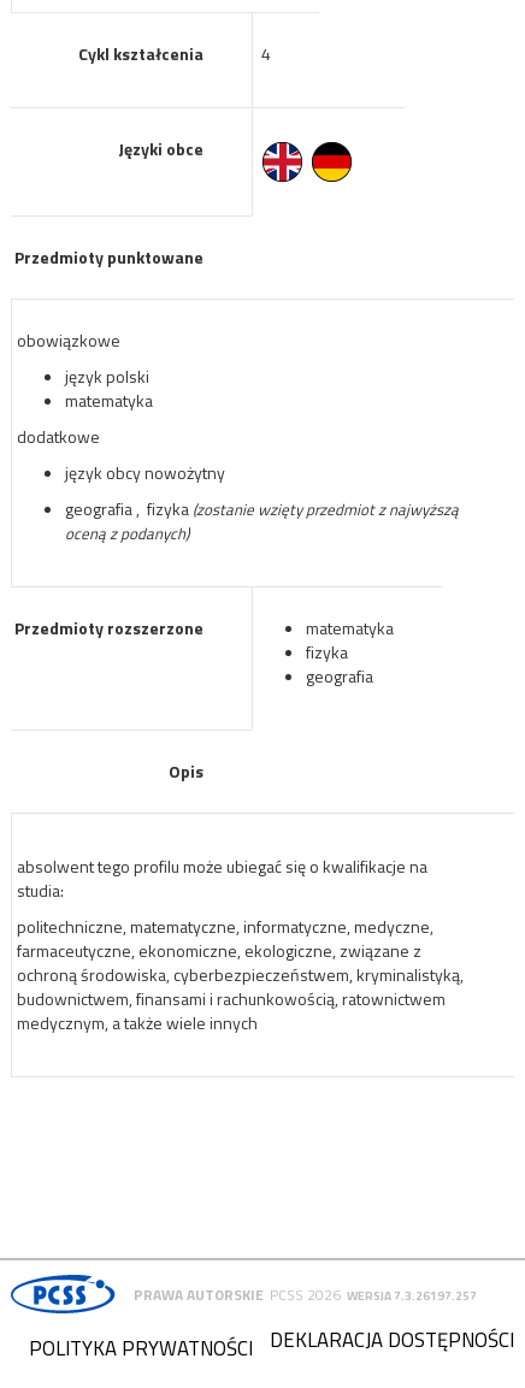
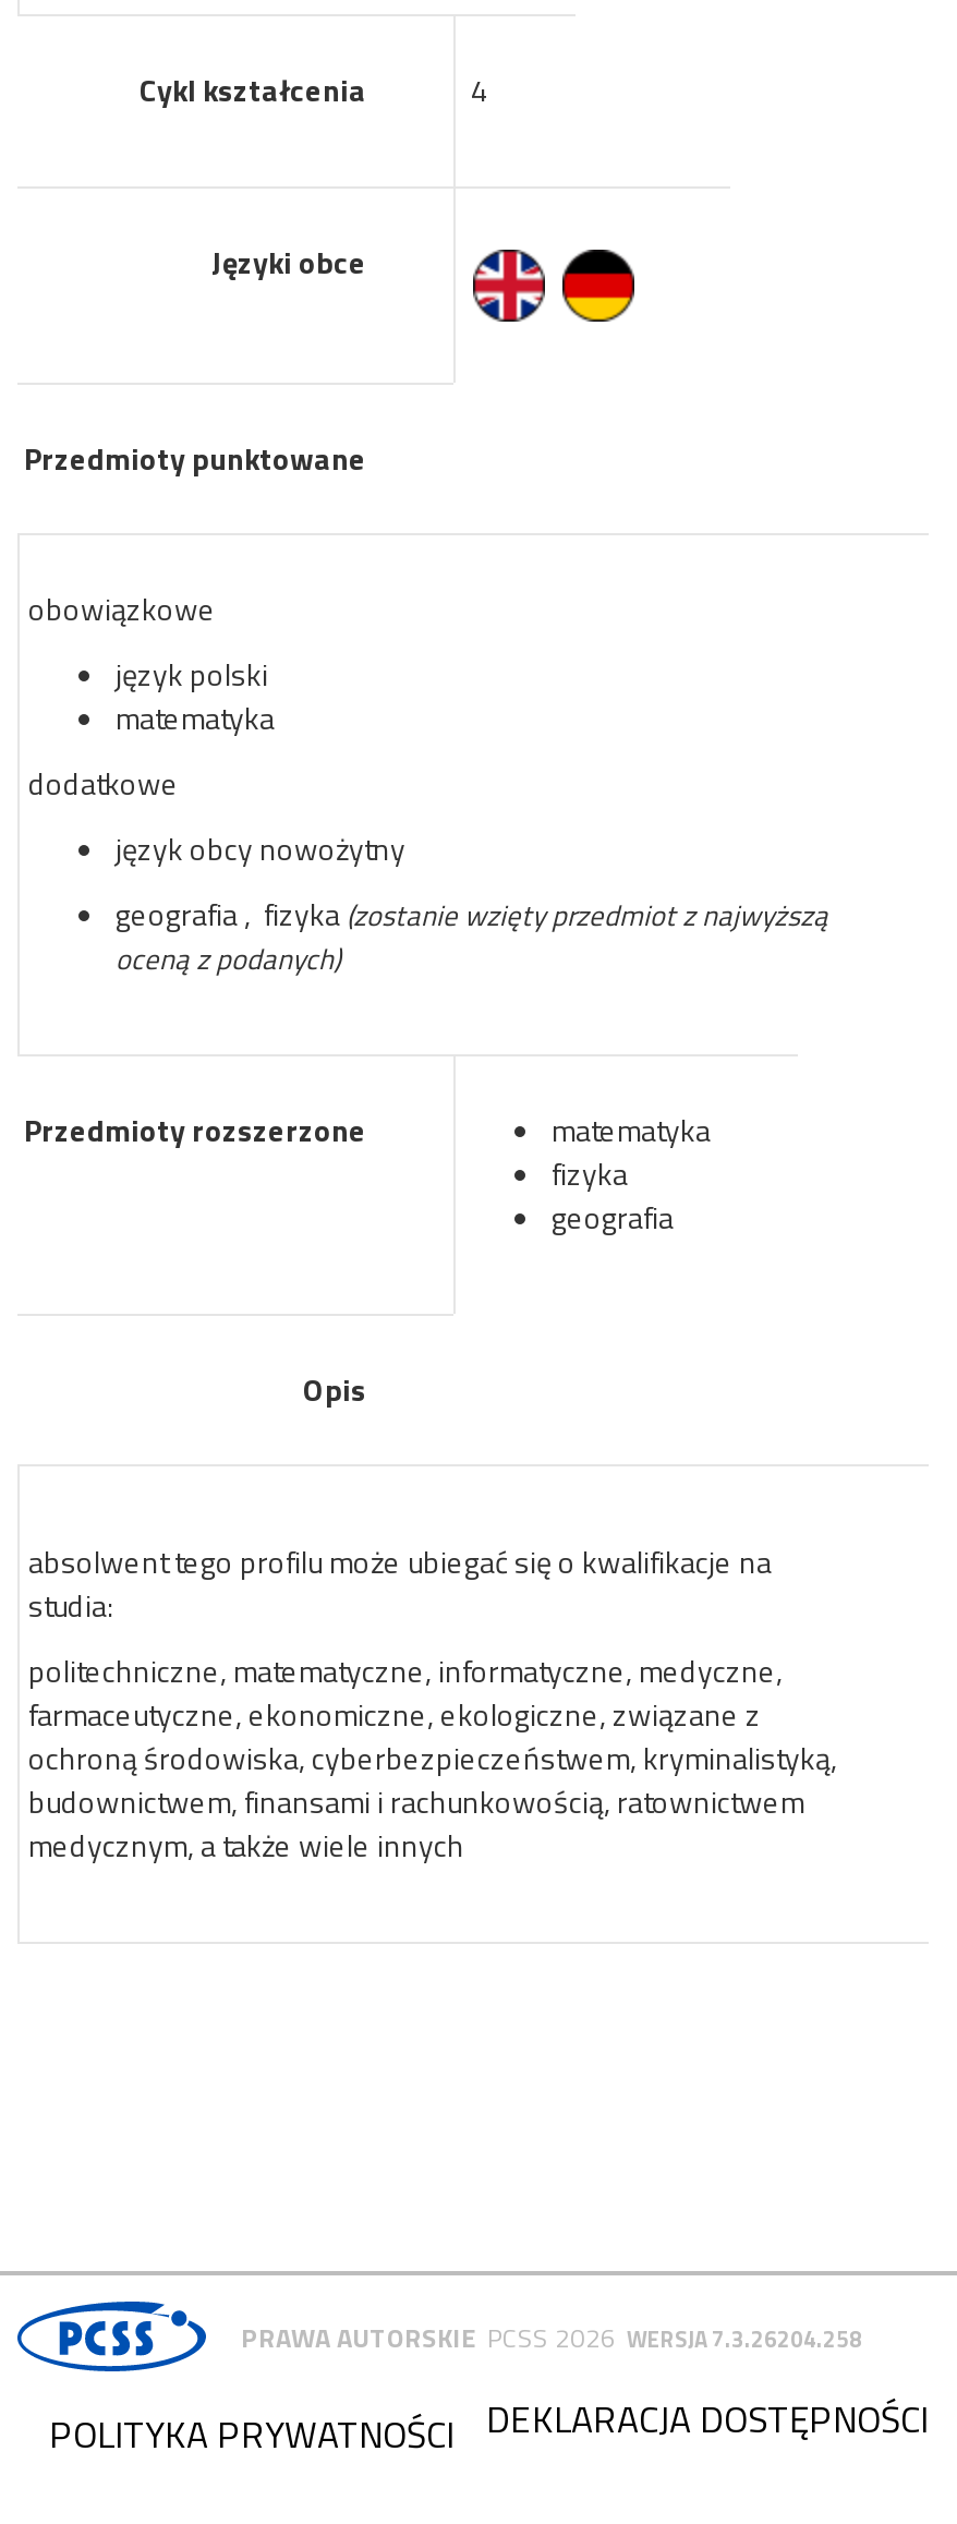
- PRAWA AUTORSKIE PCSS 2026 WERSJA 7.3.26197.257
+ PRAWA AUTORSKIE PCSS 2026 WERSJA 7.3.26204.258
